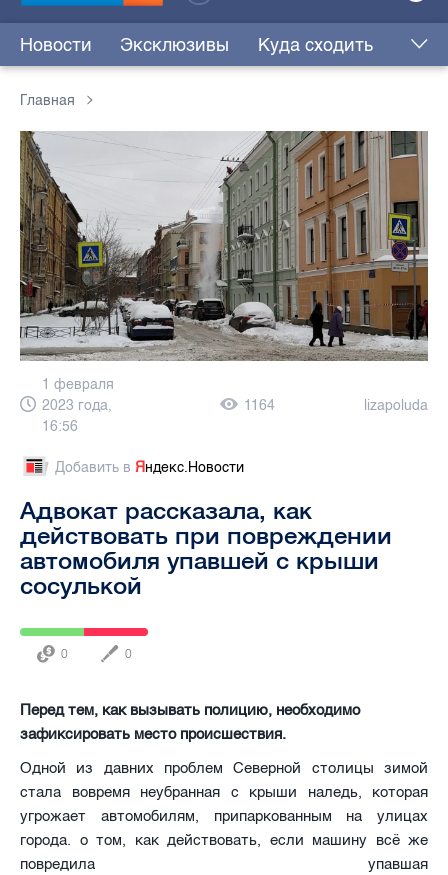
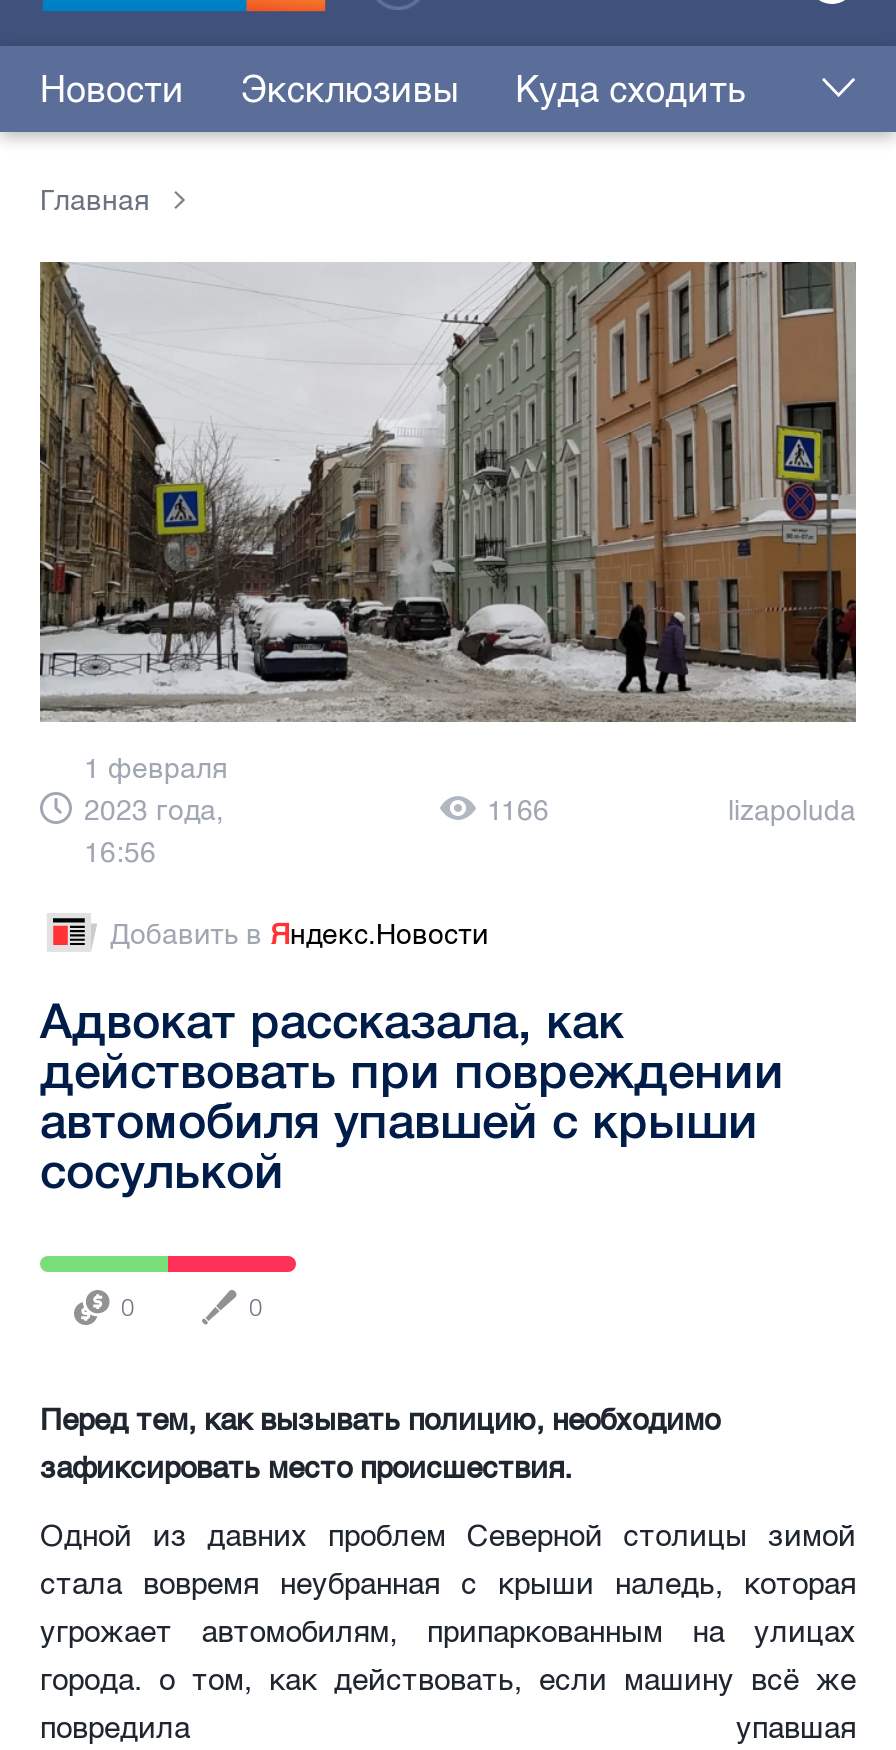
- 1164
+ 1166
